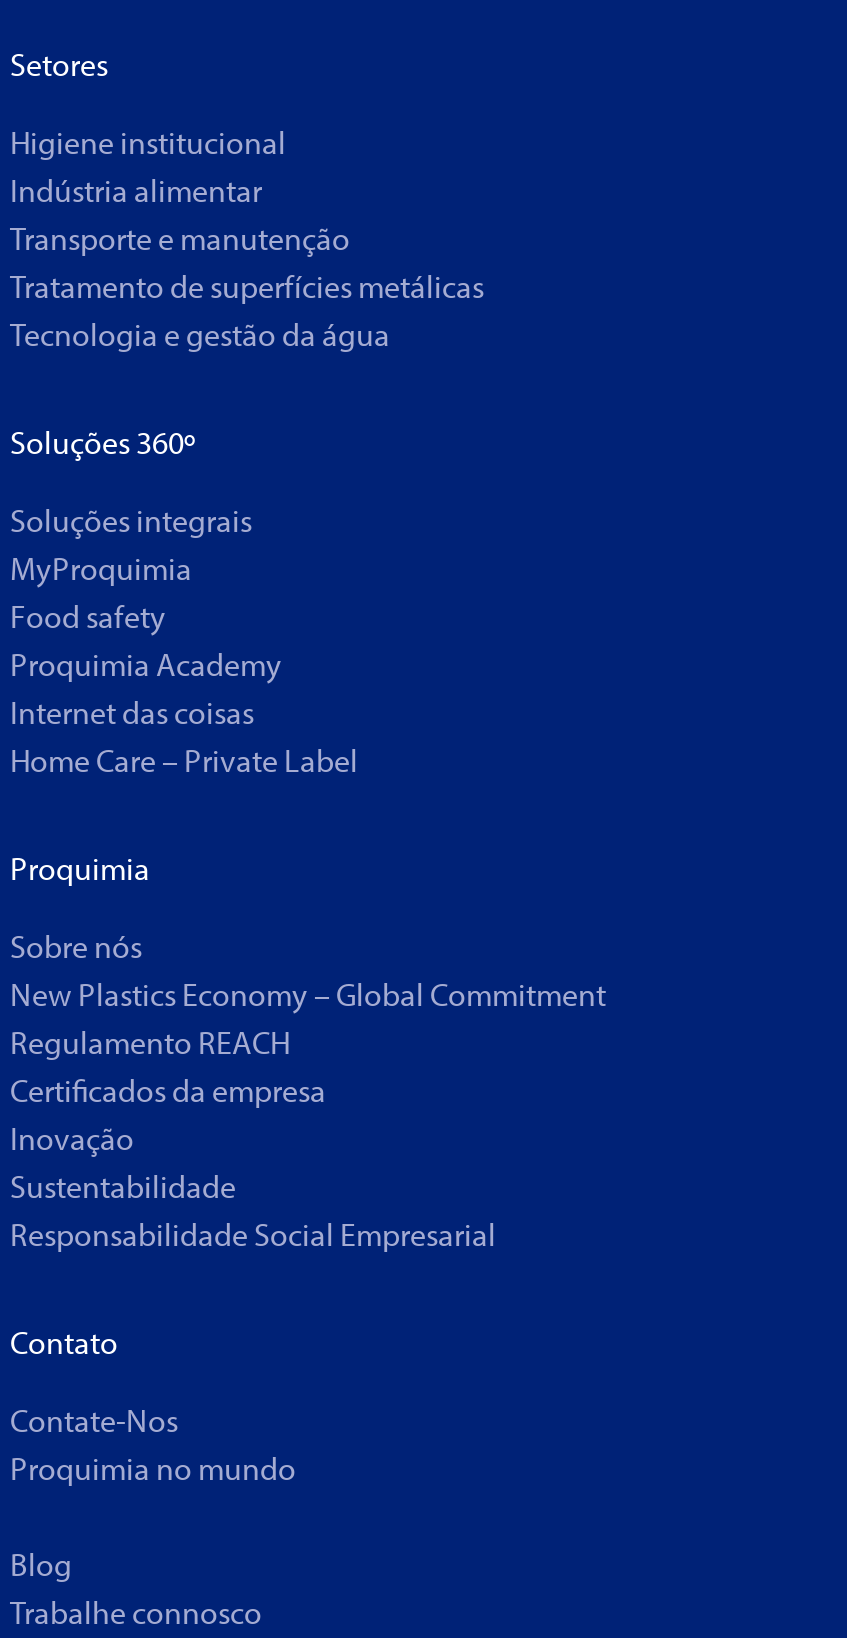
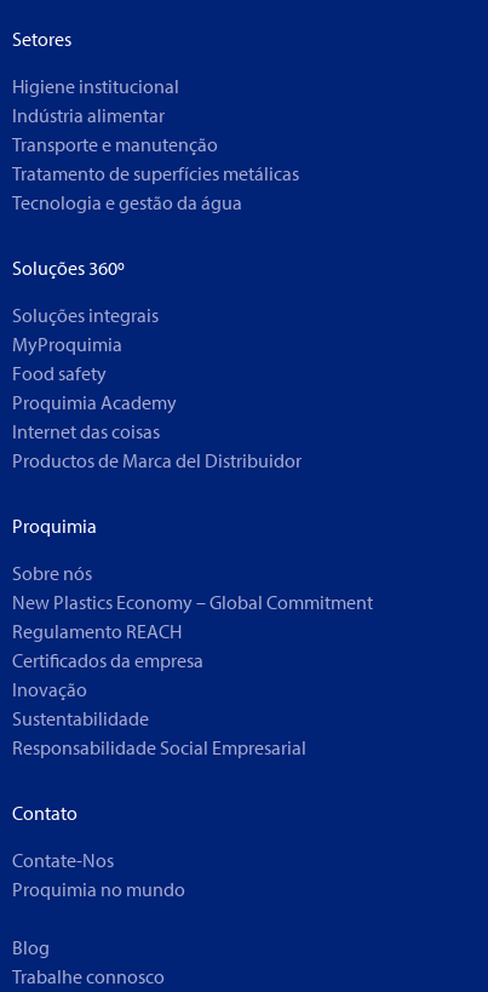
- Home Care – Private Label
+ Productos de Marca del Distribuidor
